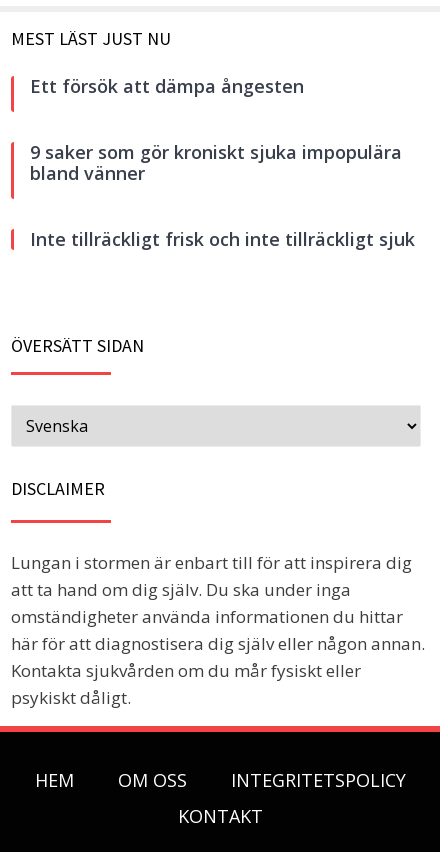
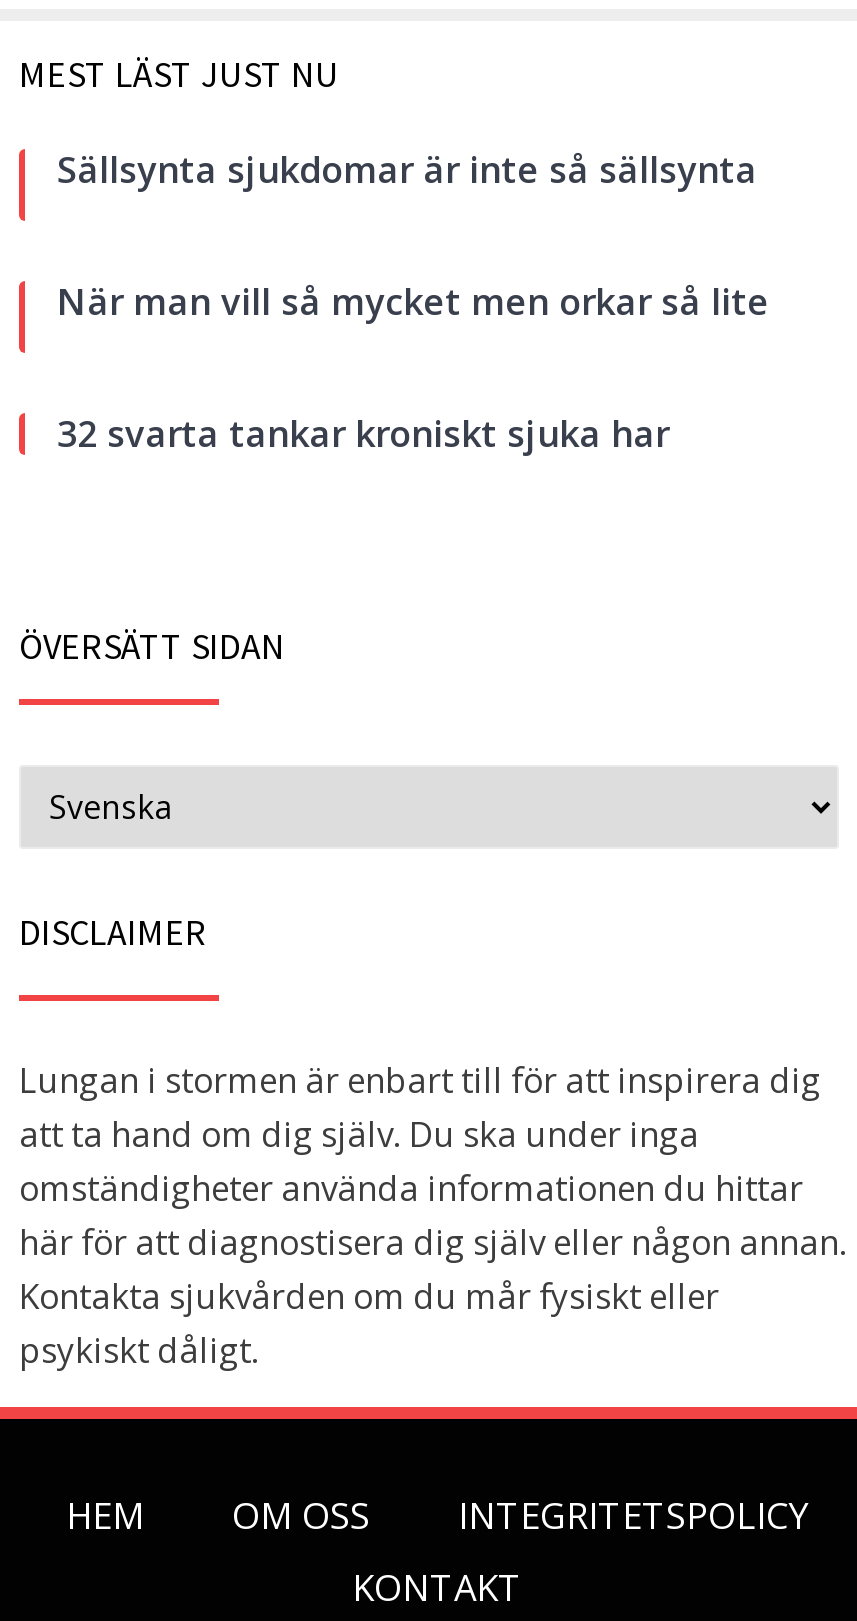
- Ett försök att dämpa ångesten
+ Sällsynta sjukdomar är inte så sällsynta

- 9 saker som gör kroniskt sjuka impopulära
- bland vänner
+ När man vill så mycket men orkar så lite

- Inte tillräckligt frisk och inte tillräckligt sjuk
+ 32 svarta tankar kroniskt sjuka har
